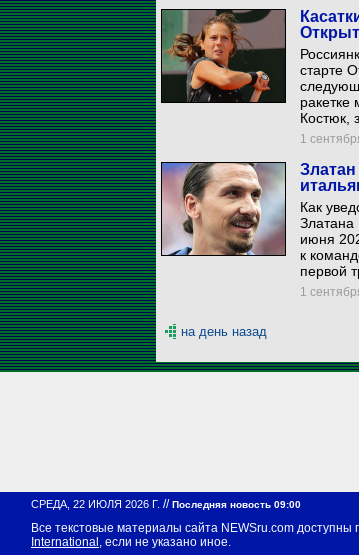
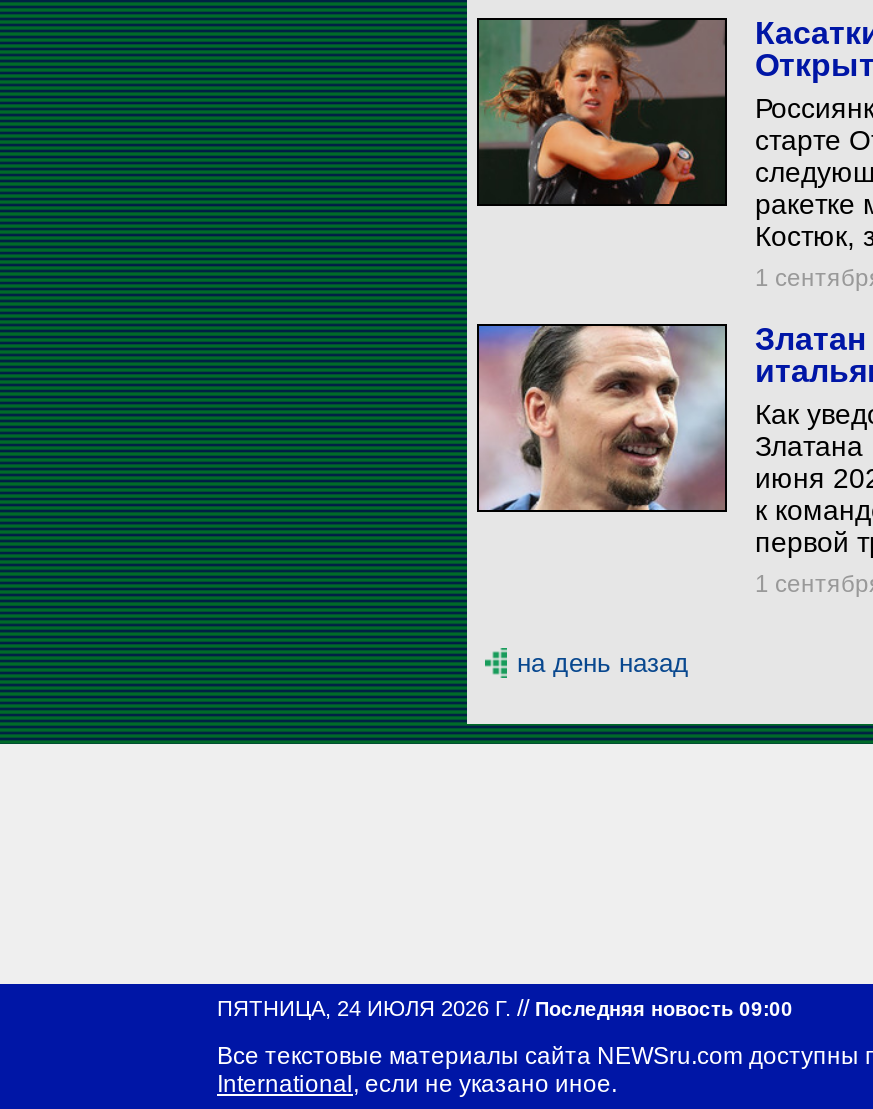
- СРЕДА, 22 ИЮЛЯ 2026 Г. // Последняя новость 09:00
+ ПЯТНИЦА, 24 ИЮЛЯ 2026 Г. // Последняя новость 09:00
